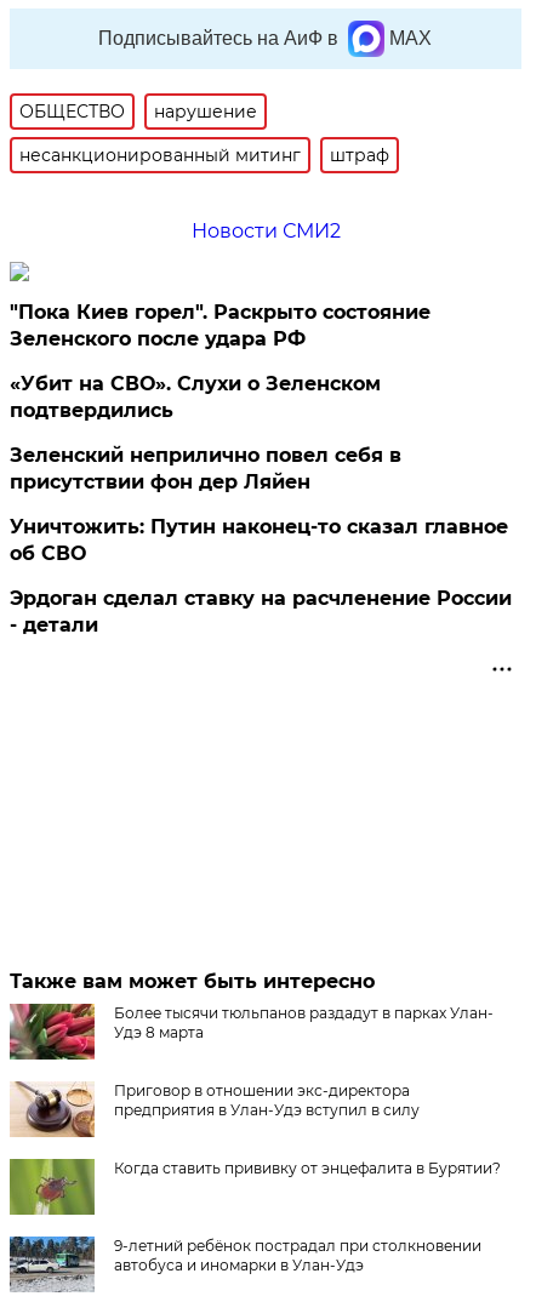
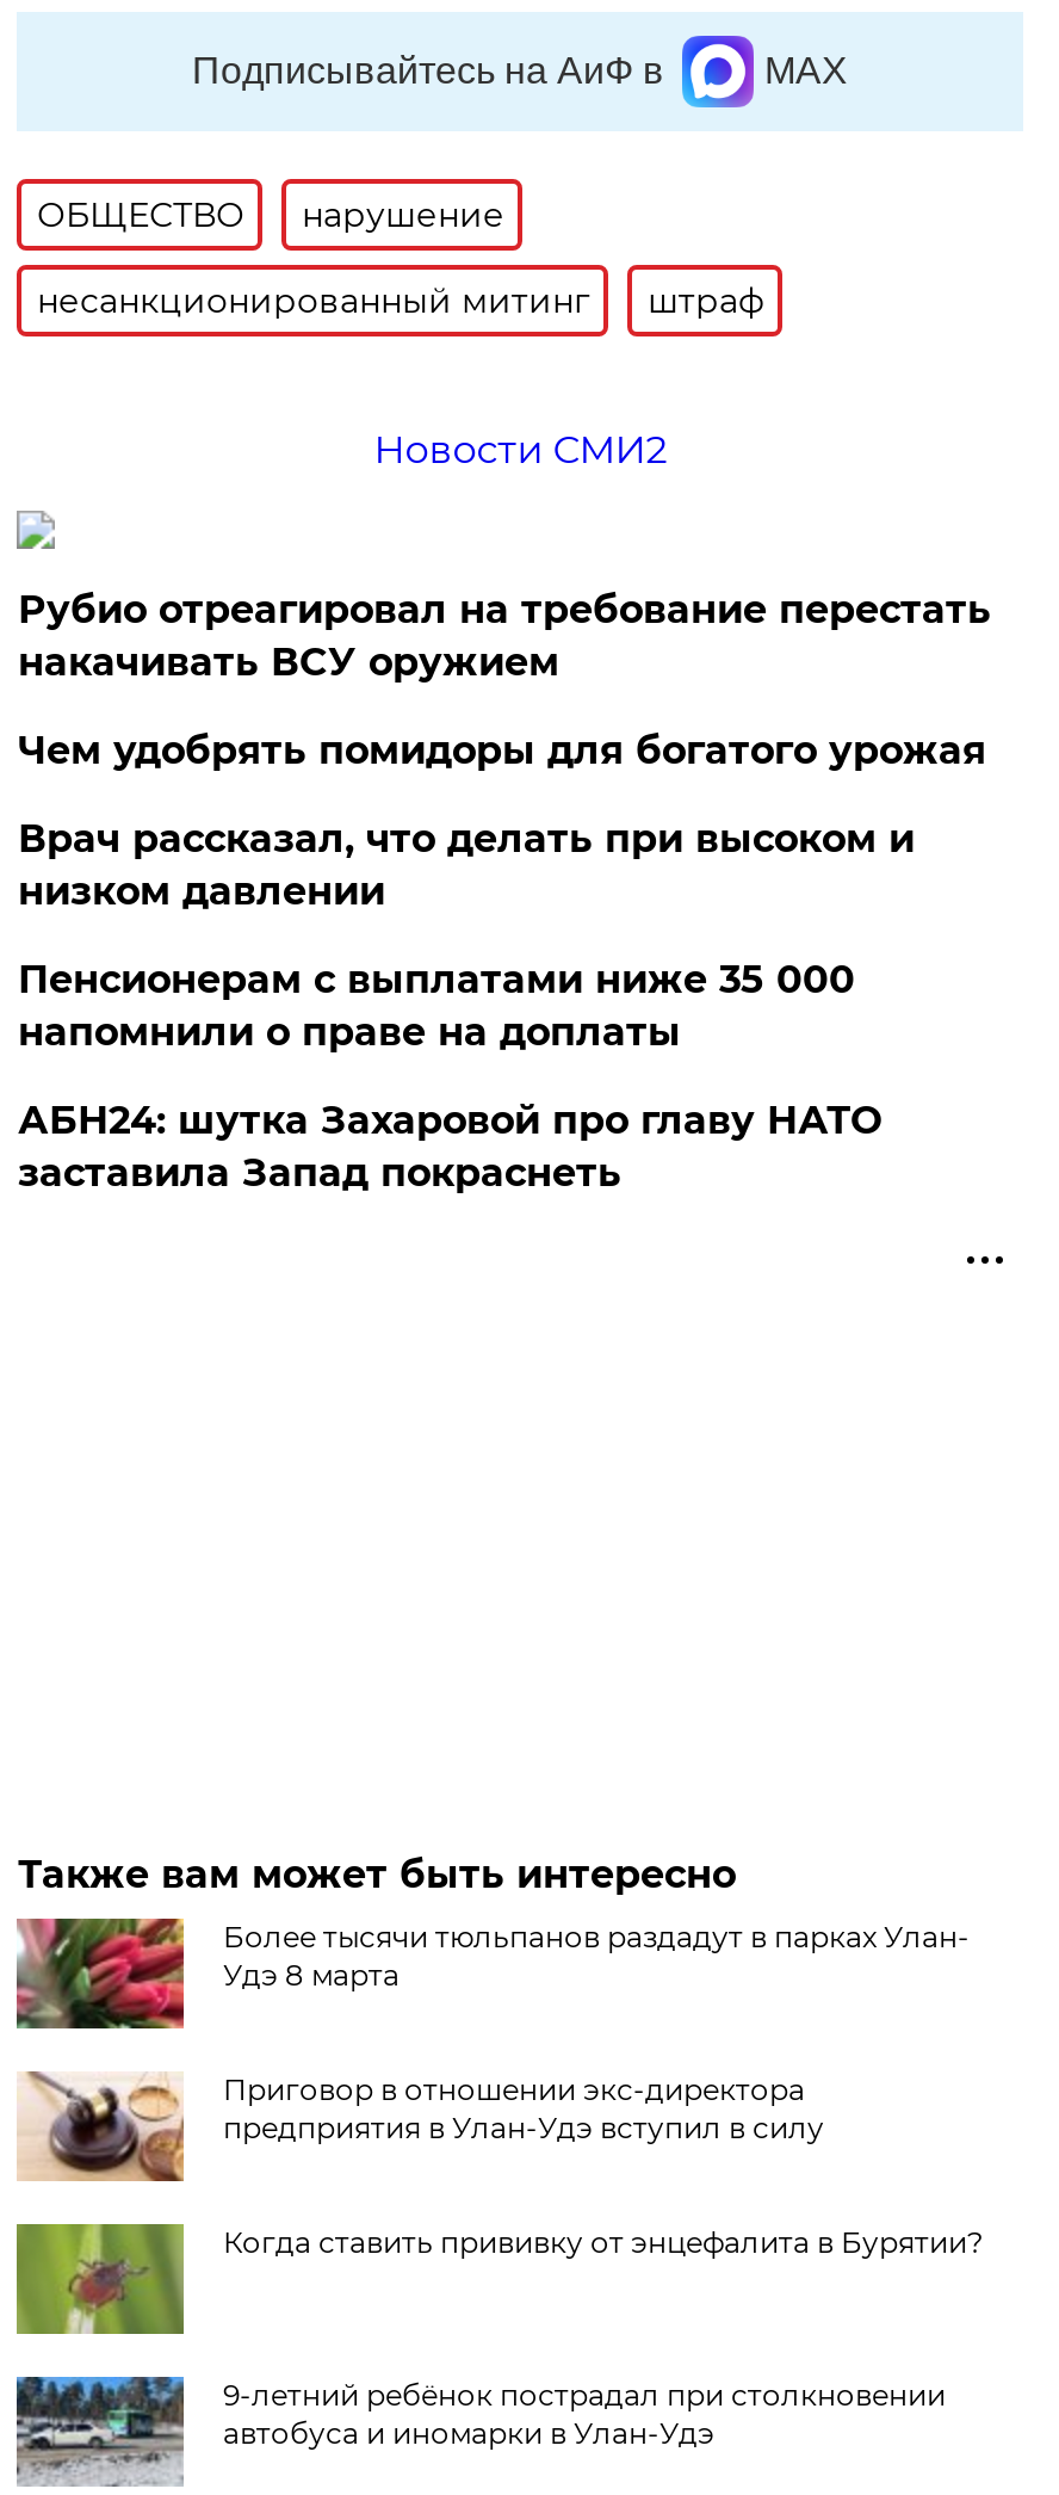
- "Пока Киев горел". Раскрыто состояние
- Зеленского после удара РФ
+ Рубио отреагировал на требование перестать
+ накачивать ВСУ оружием

- «Убит на СВО». Слухи о Зеленском
- подтвердились
+ Чем удобрять помидоры для богатого урожая

- Зеленский неприлично повел cебя в
- присутствии фон дер Ляйен
+ Врач рассказал, что делать при высоком и
+ низком давлении

- Уничтожить: Путин наконец-то сказал главное
- об СВО
+ Пенсионерам с выплатами ниже 35 000
+ напомнили о праве на доплаты

- Эрдоган сделал ставку на расчленение России
- - детали
+ АБН24: шутка Захаровой про главу НАТО
+ заставила Запад покраснеть
